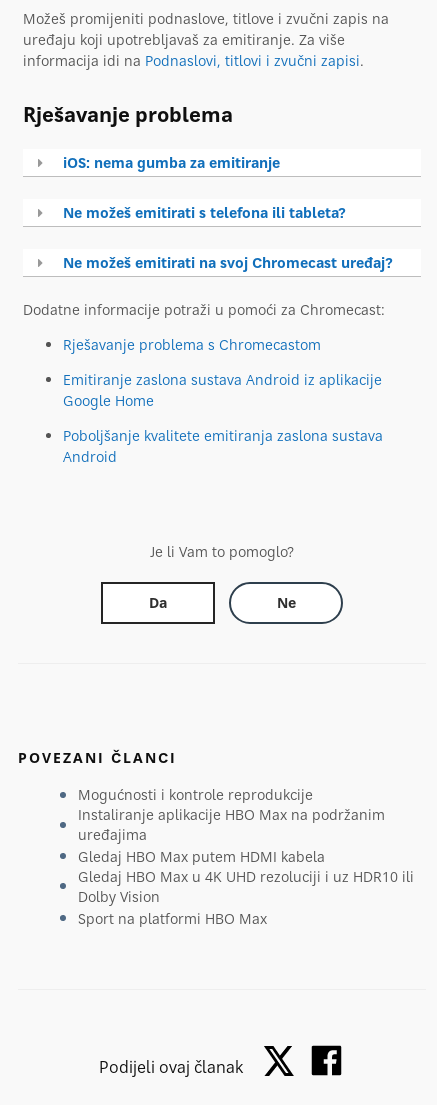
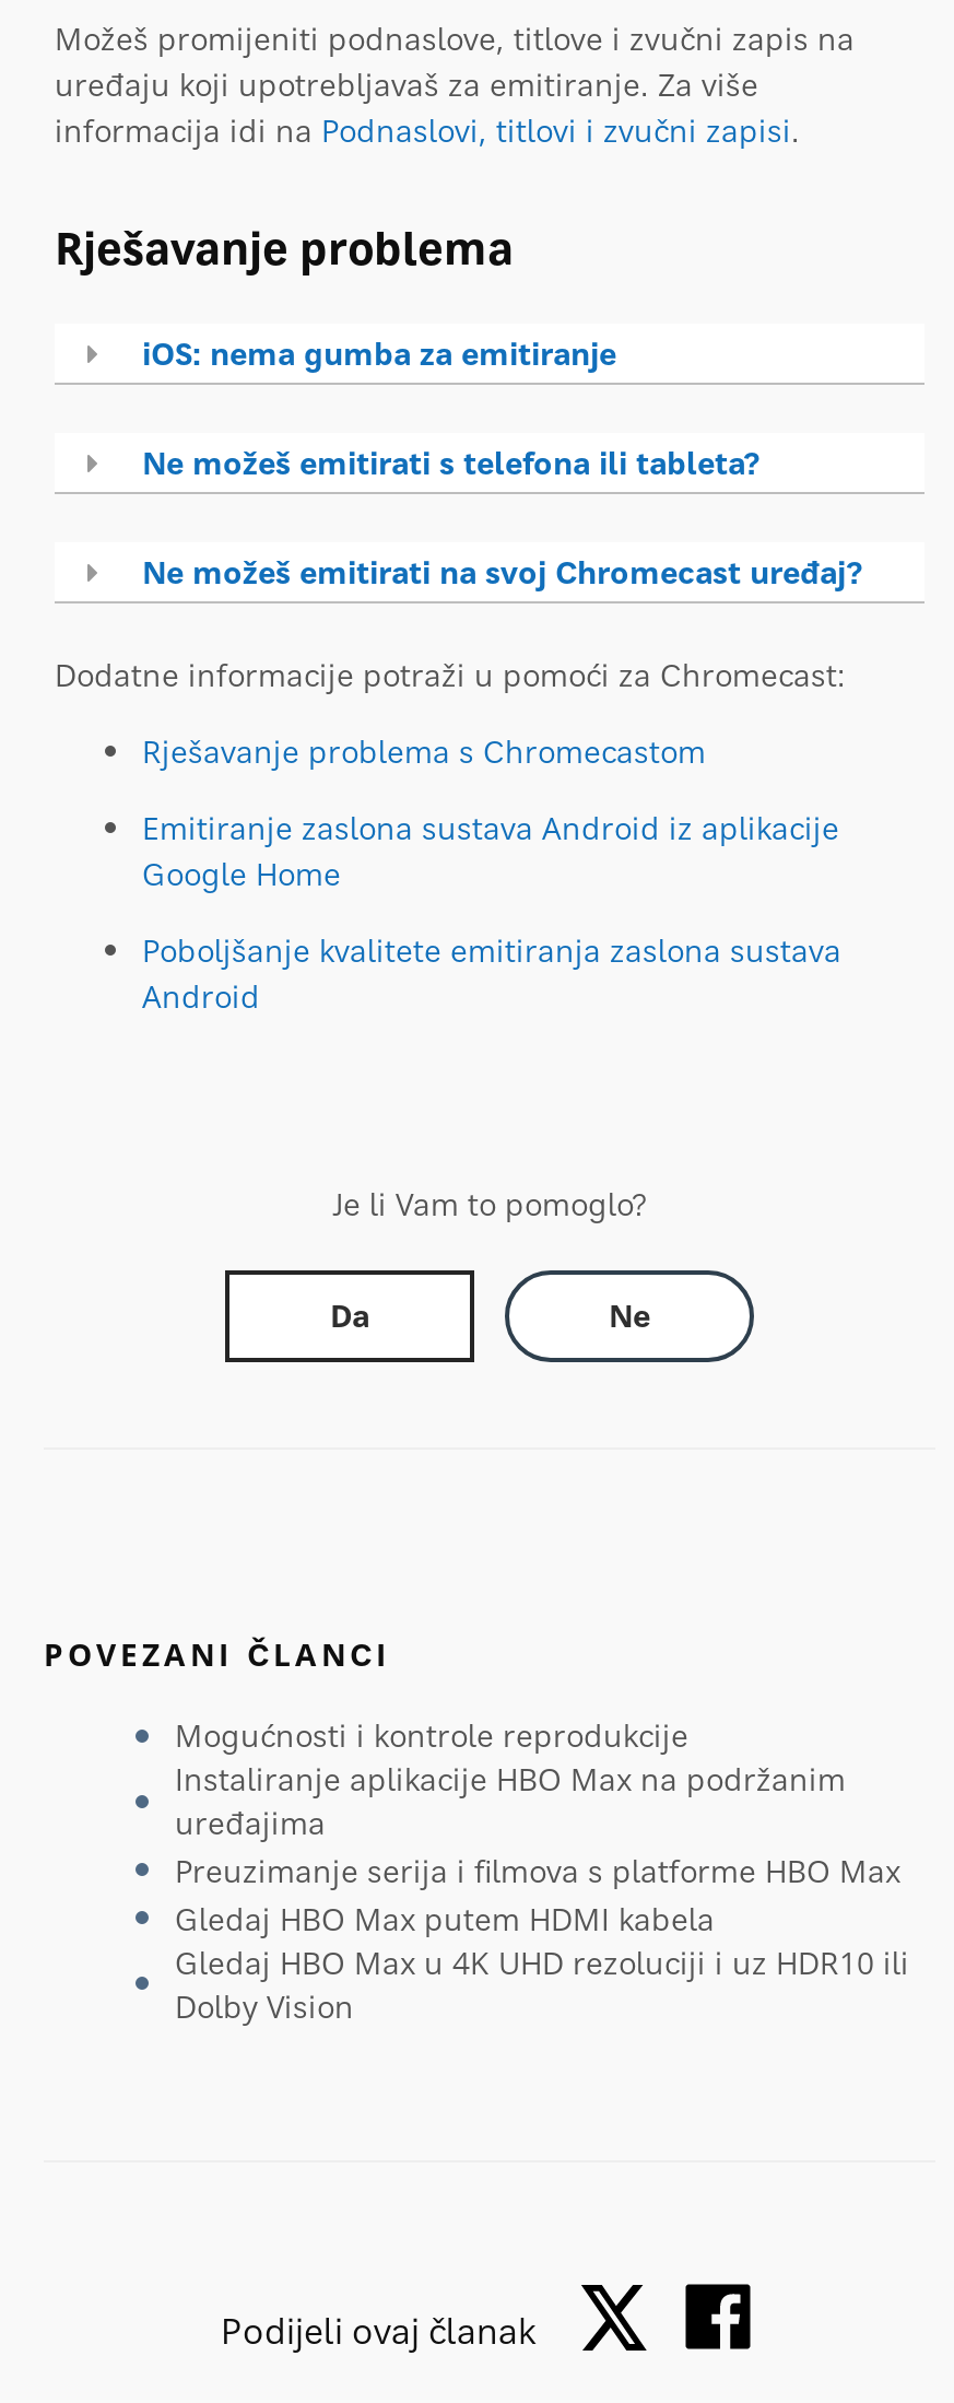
+ Preuzimanje serija i filmova s platforme HBO Max

moved down: Gledaj HBO Max putem HDMI kabela | Gledaj HBO Max u 4K UHD rezoluciji i uz HDR10 ili | Dolby Vision

- Sport na platformi HBO Max
